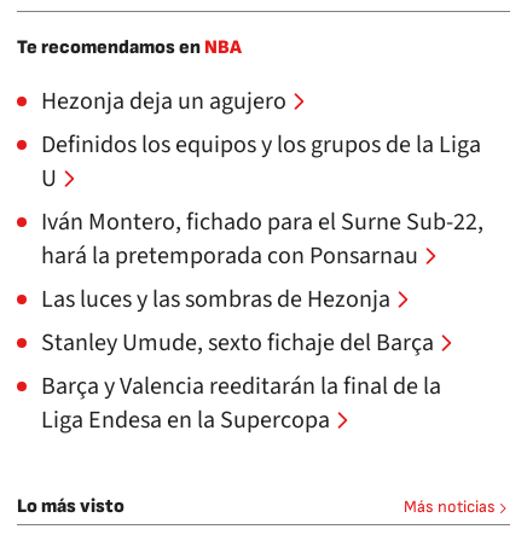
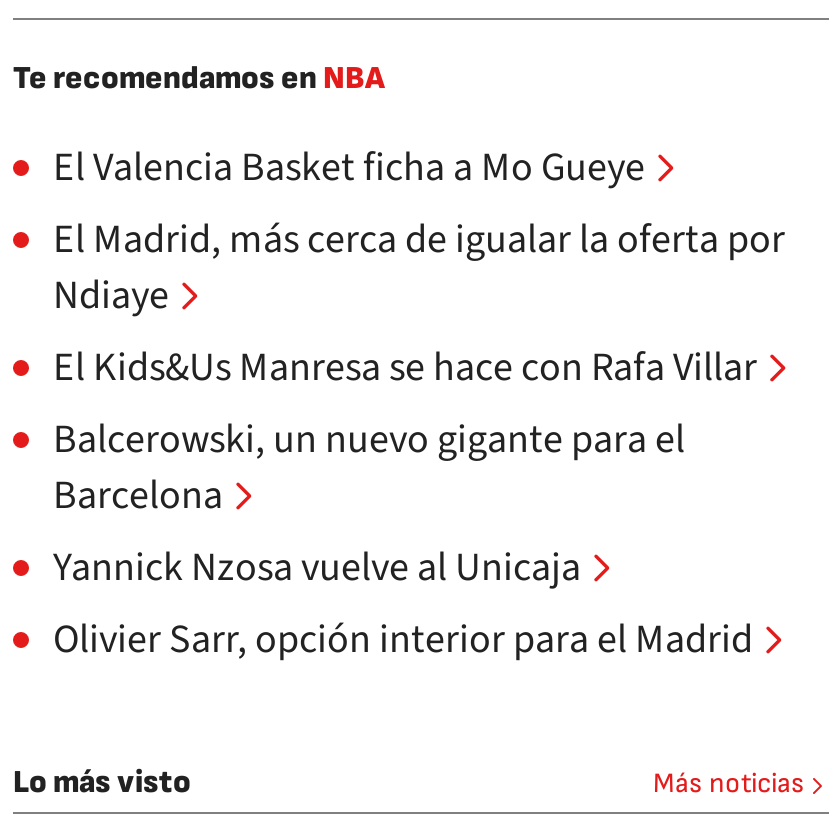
- Hezonja deja un agujero
- Definidos los equipos y los grupos de la Liga
- U
- Iván Montero, fichado para el Surne Sub-22,
- hará la pretemporada con Ponsarnau
- Las luces y las sombras de Hezonja
- Stanley Umude, sexto fichaje del Barça
- Barça y Valencia reeditarán la final de la
- Liga Endesa en la Supercopa
+ El Valencia Basket ficha a Mo Gueye
+ El Madrid, más cerca de igualar la oferta por
+ Ndiaye
+ El Kids&Us Manresa se hace con Rafa Villar
+ Balcerowski, un nuevo gigante para el
+ Barcelona
+ Yannick Nzosa vuelve al Unicaja
+ Olivier Sarr, opción interior para el Madrid
